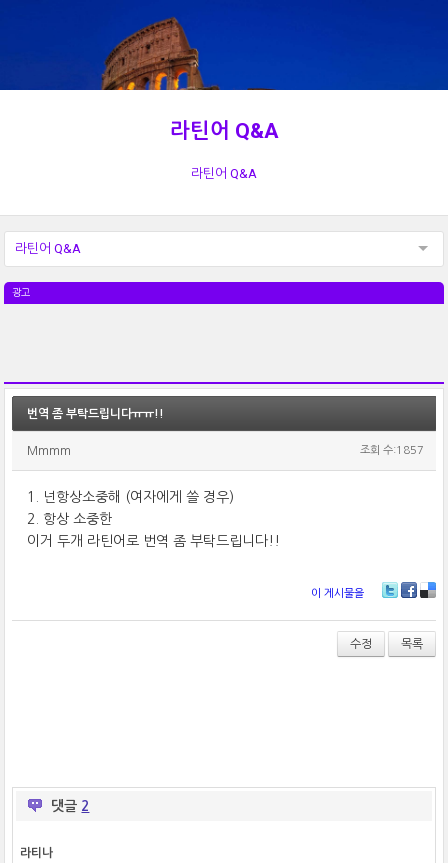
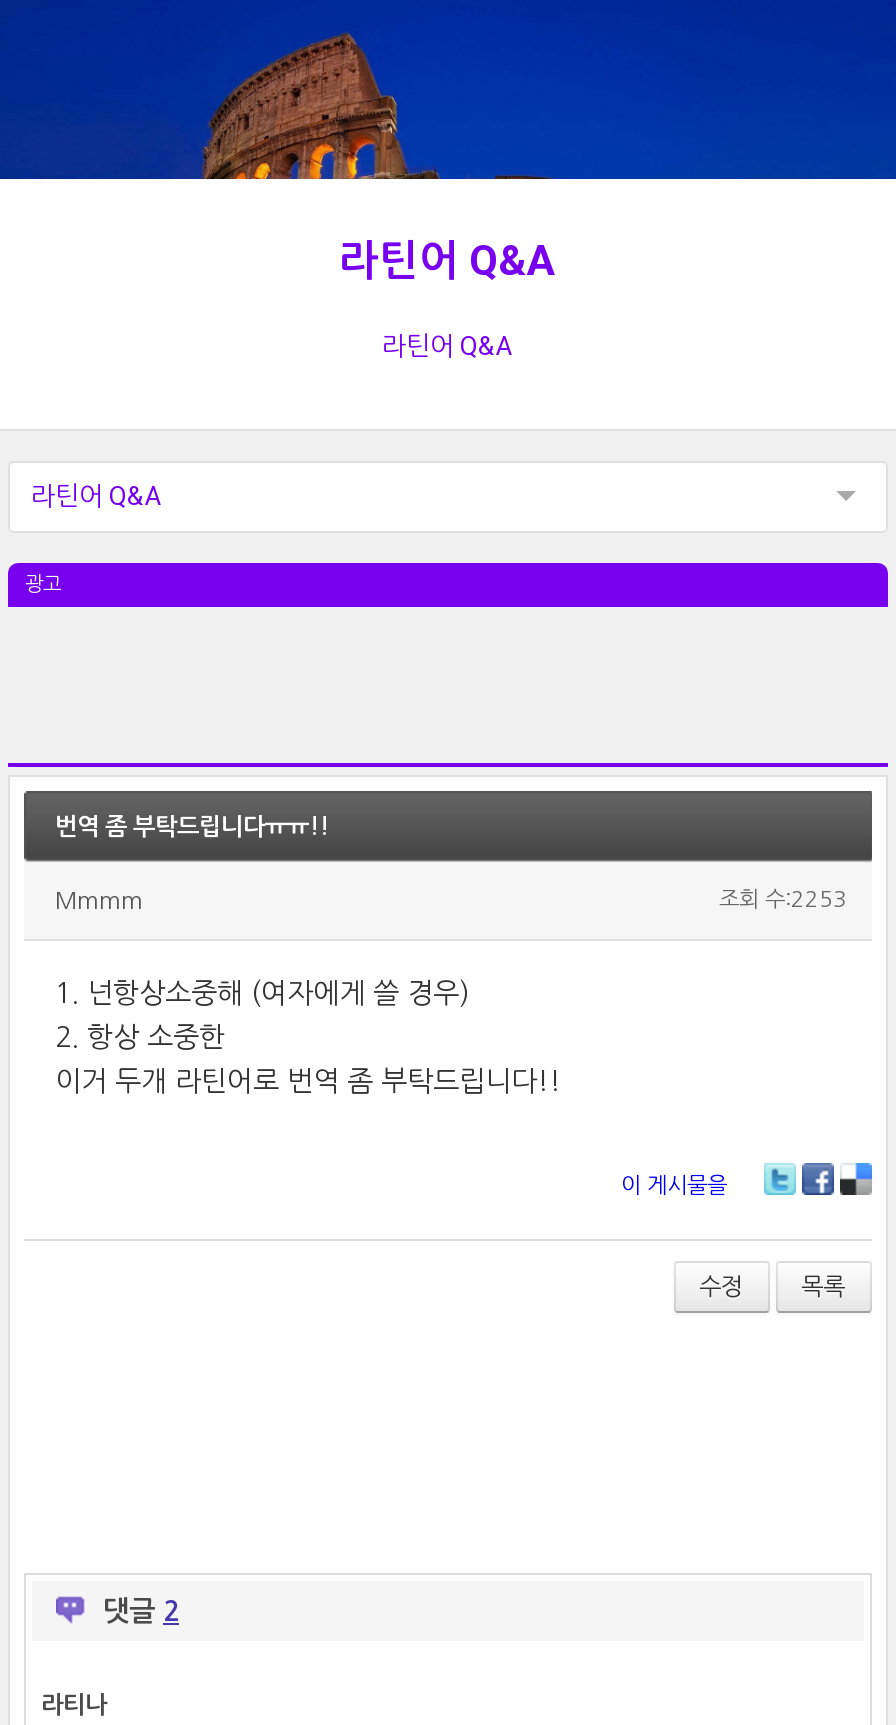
- 조회 수:1857
+ 조회 수:2253
